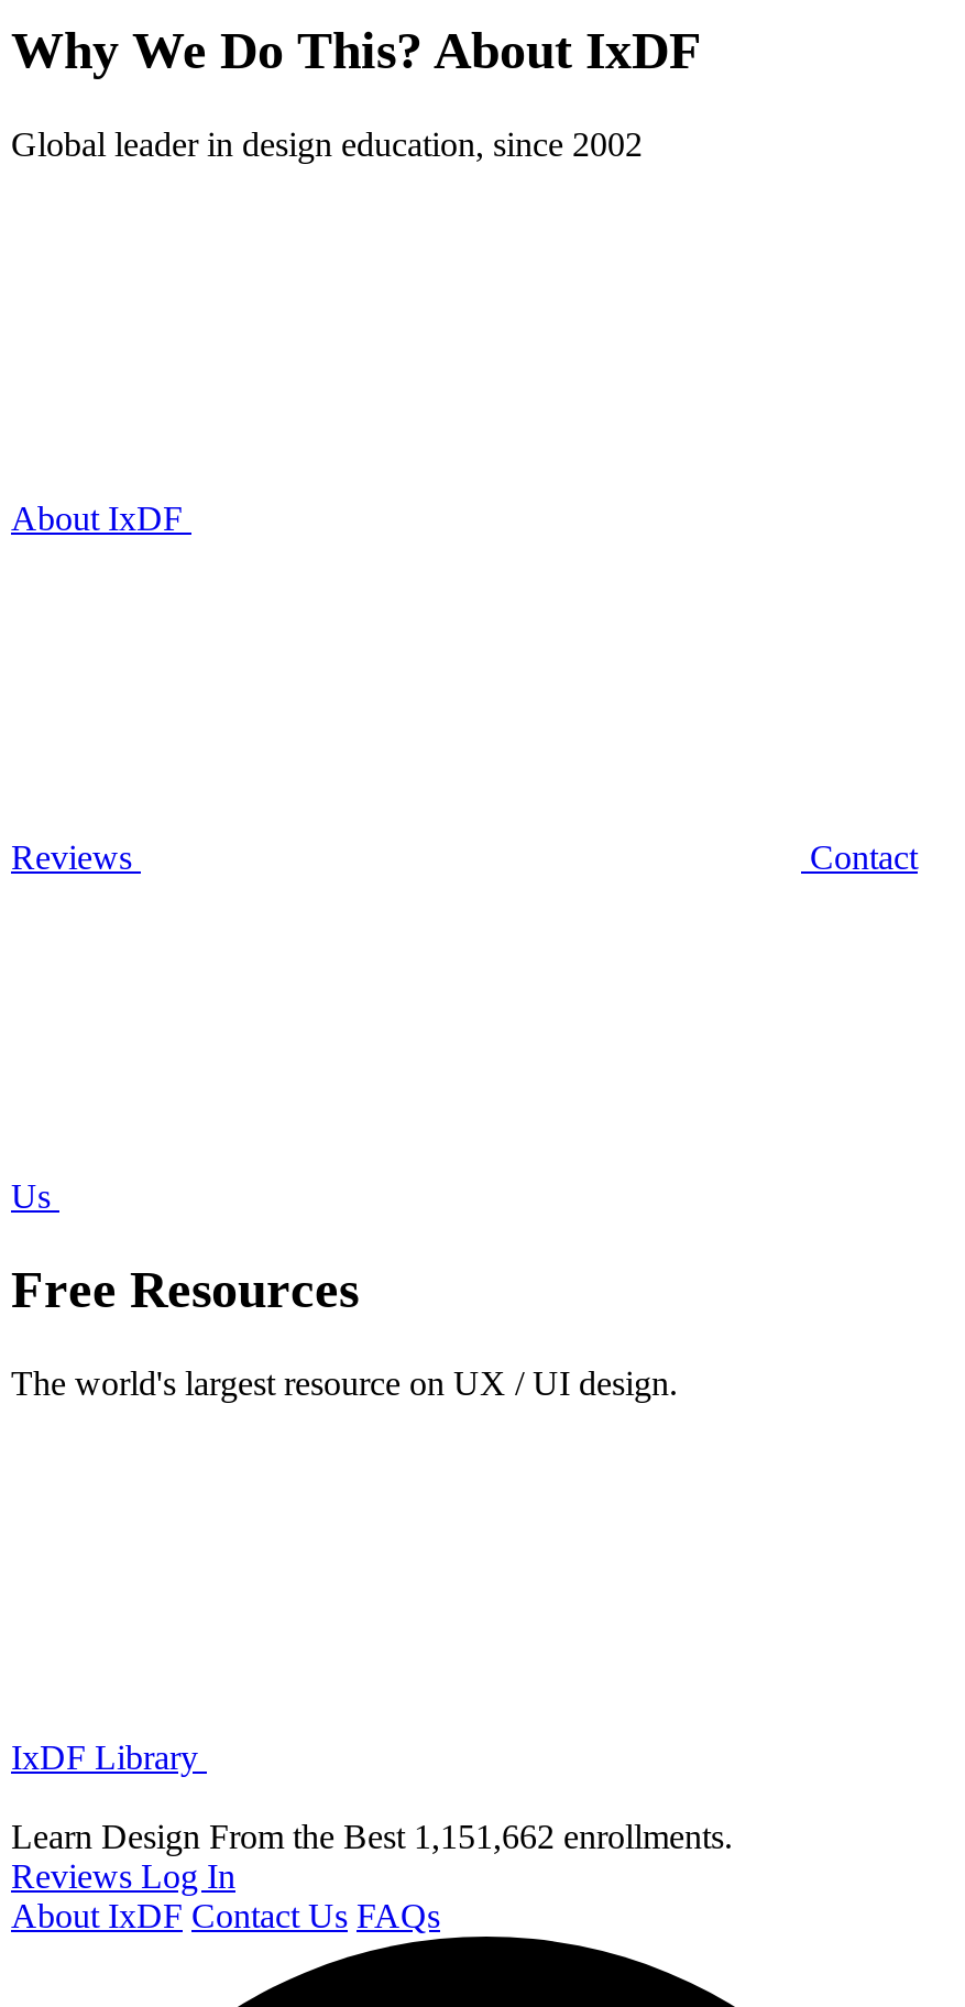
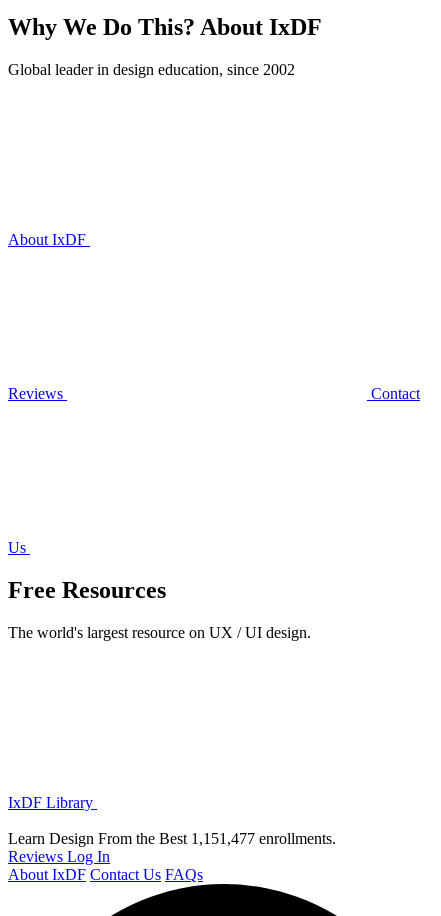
- Learn Design From the Best 1,151,662 enrollments.
+ Learn Design From the Best 1,151,477 enrollments.
